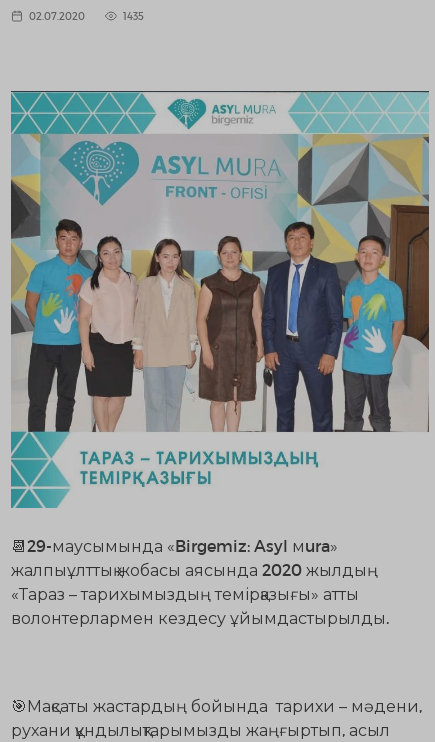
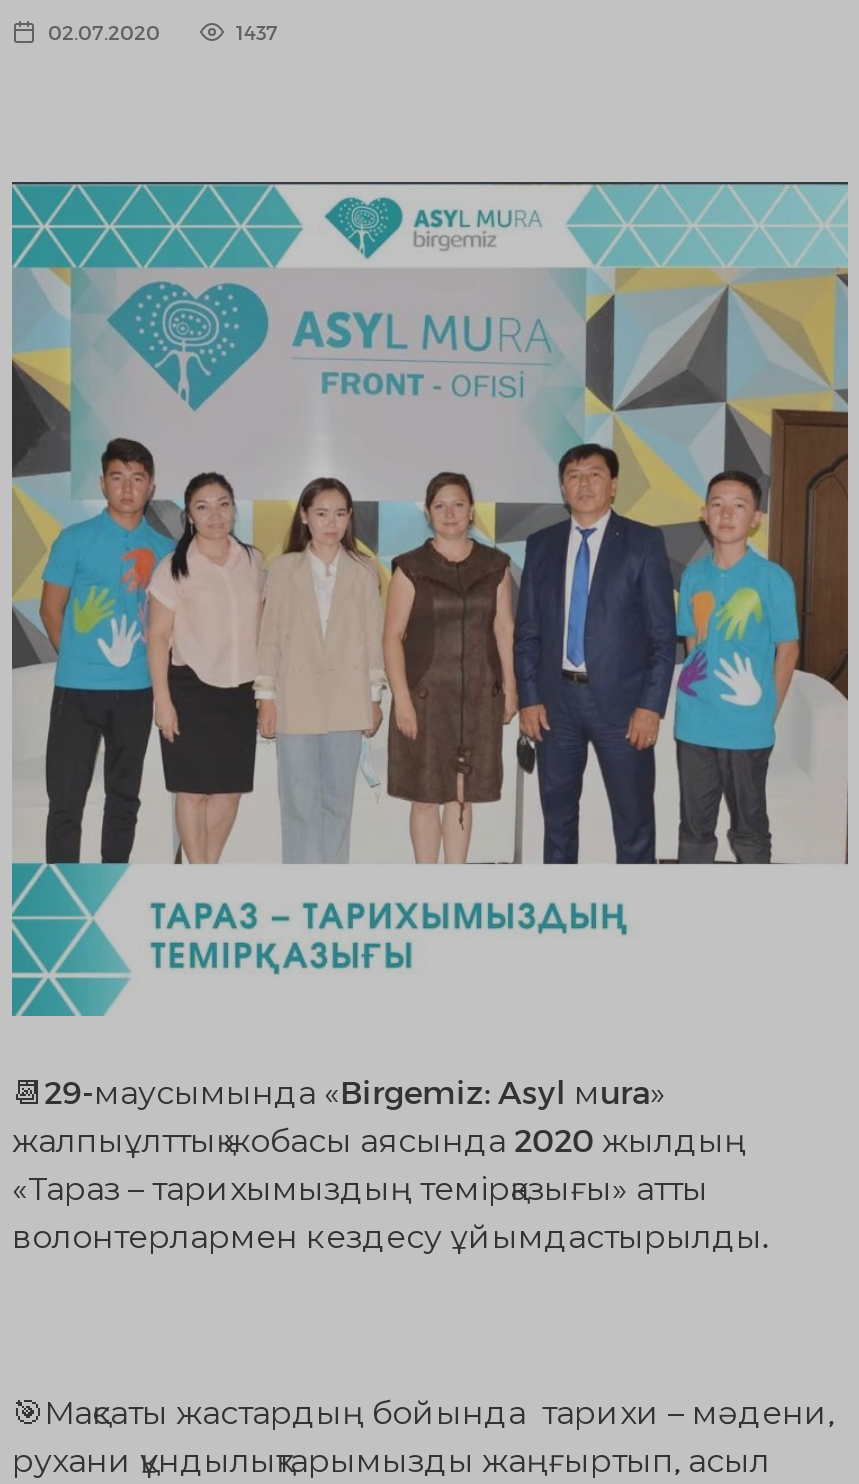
- 1435
+ 1437
